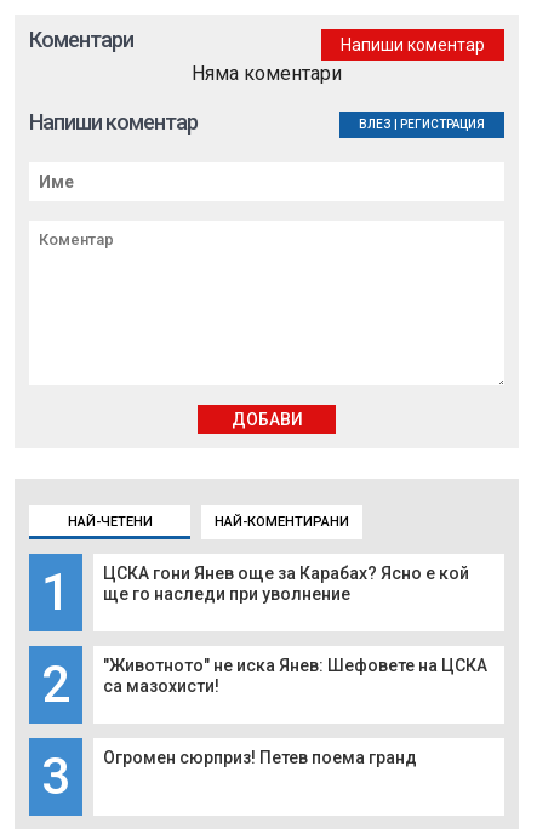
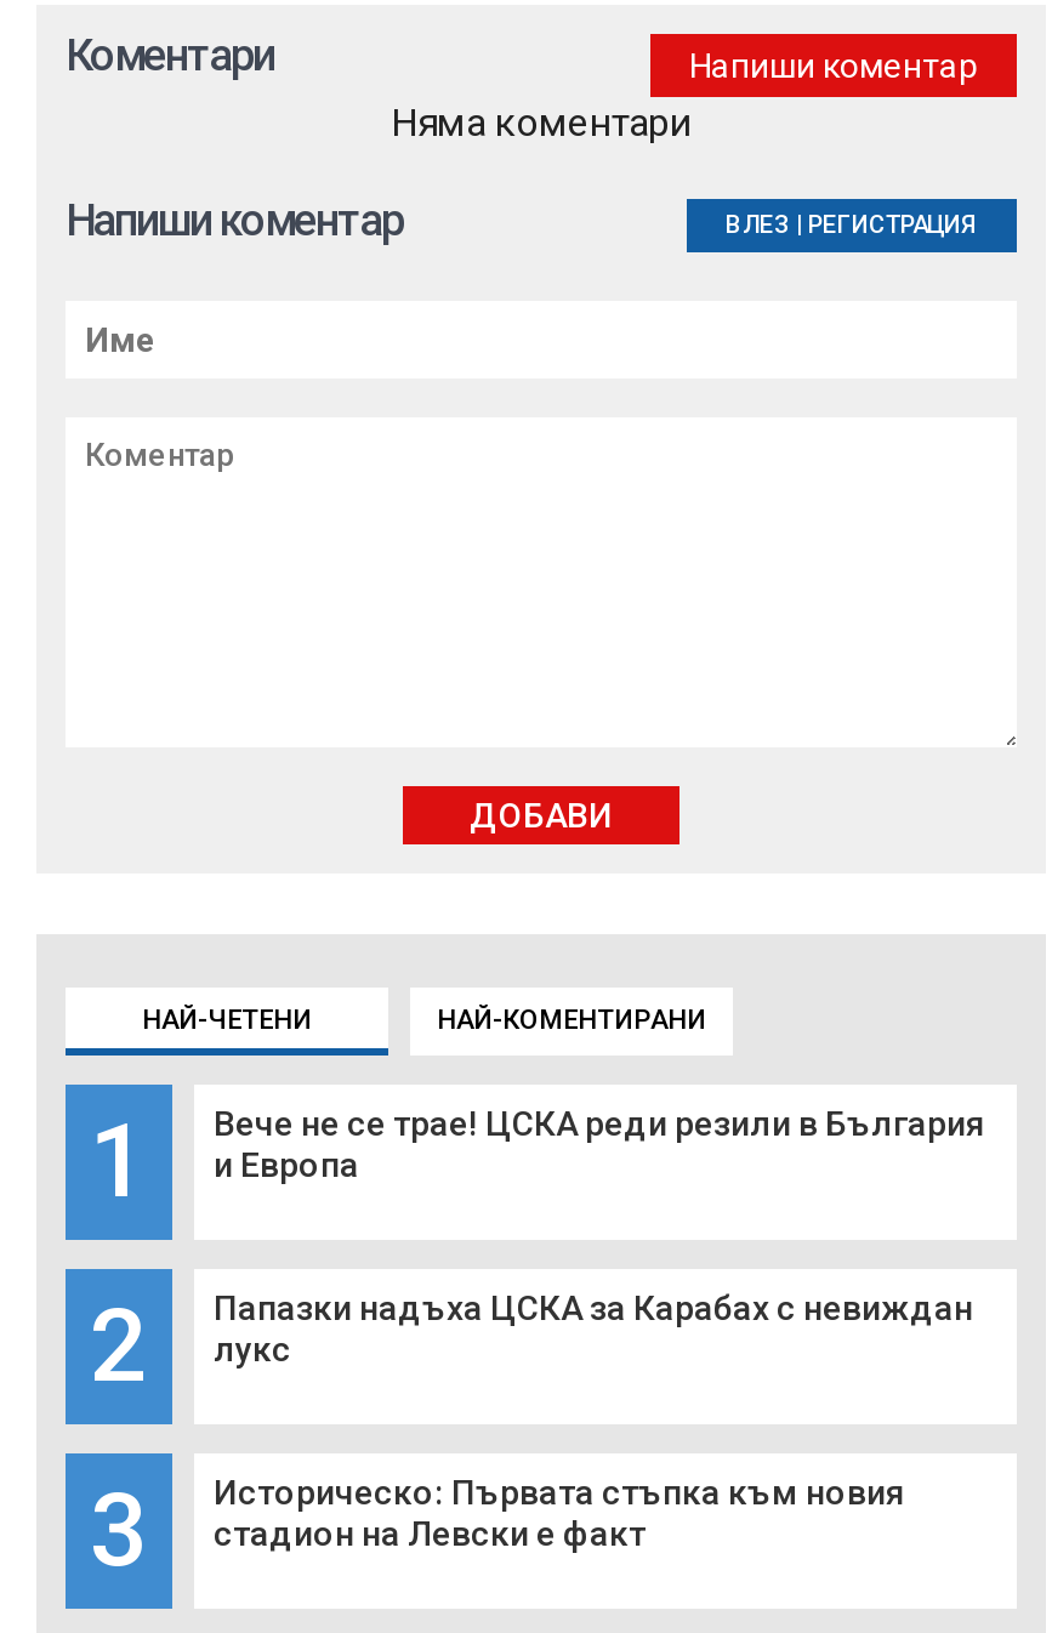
- ЦСКА гони Янев още за Карабах? Ясно е кой
- ще го наследи при уволнение
+ Вече не се трае! ЦСКА реди резили в България
+ и Европа

- "Животното" не иска Янев: Шефовете на ЦСКА
- са мазохисти!
+ Папазки надъха ЦСКА за Карабах с невиждан
+ лукс

- Огромен сюрприз! Петев поема гранд
+ Историческо: Първата стъпка към новия
+ стадион на Левски е факт
